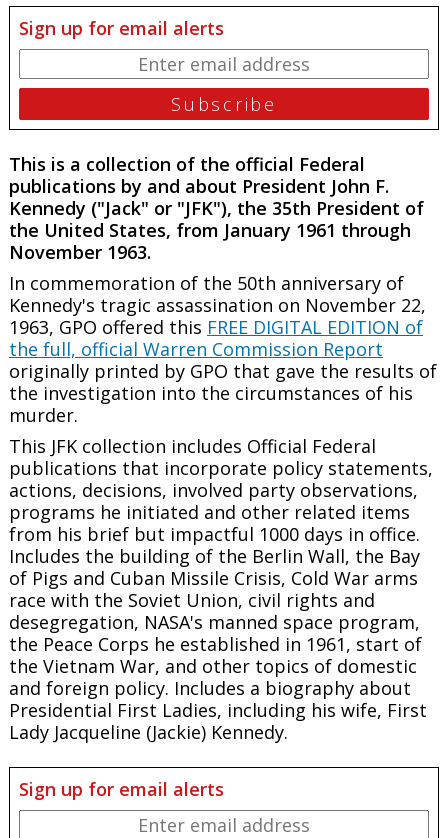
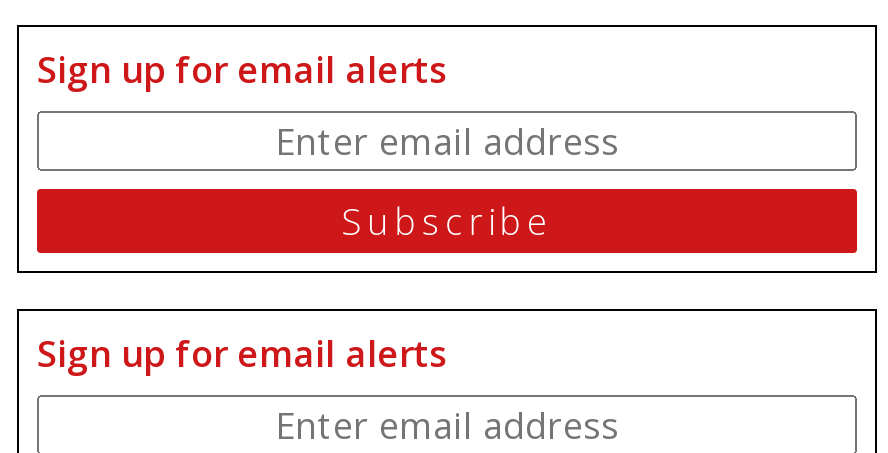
- This is a collection of the official Federal
- publications by and about President John F.
- Kennedy ("Jack" or "JFK"), the 35th President of
- the United States, from January 1961 through
- November 1963.
- In commemoration of the 50th anniversary of
- Kennedy's tragic assassination on November 22,
- 1963, GPO offered this FREE DIGITAL EDITION of
- the full, official Warren Commission Report
- originally printed by GPO that gave the results of
- the investigation into the circumstances of his
- murder.
- This JFK collection includes Official Federal
- publications that incorporate policy statements,
- actions, decisions, involved party observations,
- programs he initiated and other related items
- from his brief but impactful 1000 days in office.
- Includes the building of the Berlin Wall, the Bay
- of Pigs and Cuban Missile Crisis, Cold War arms
- race with the Soviet Union, civil rights and
- desegregation, NASA's manned space program,
- the Peace Corps he established in 1961, start of
- the Vietnam War, and other topics of domestic
- and foreign policy. Includes a biography about
- Presidential First Ladies, including his wife, First
- Lady Jacqueline (Jackie) Kennedy.
